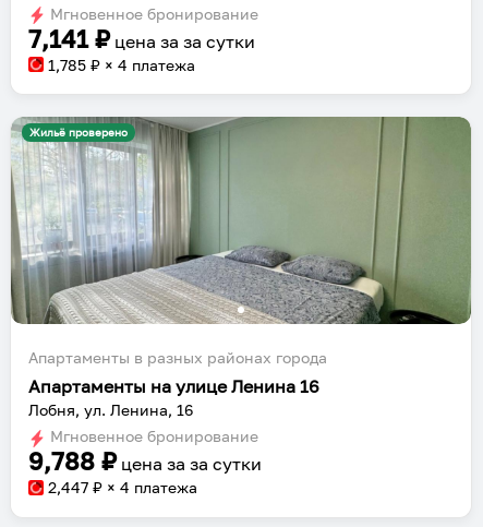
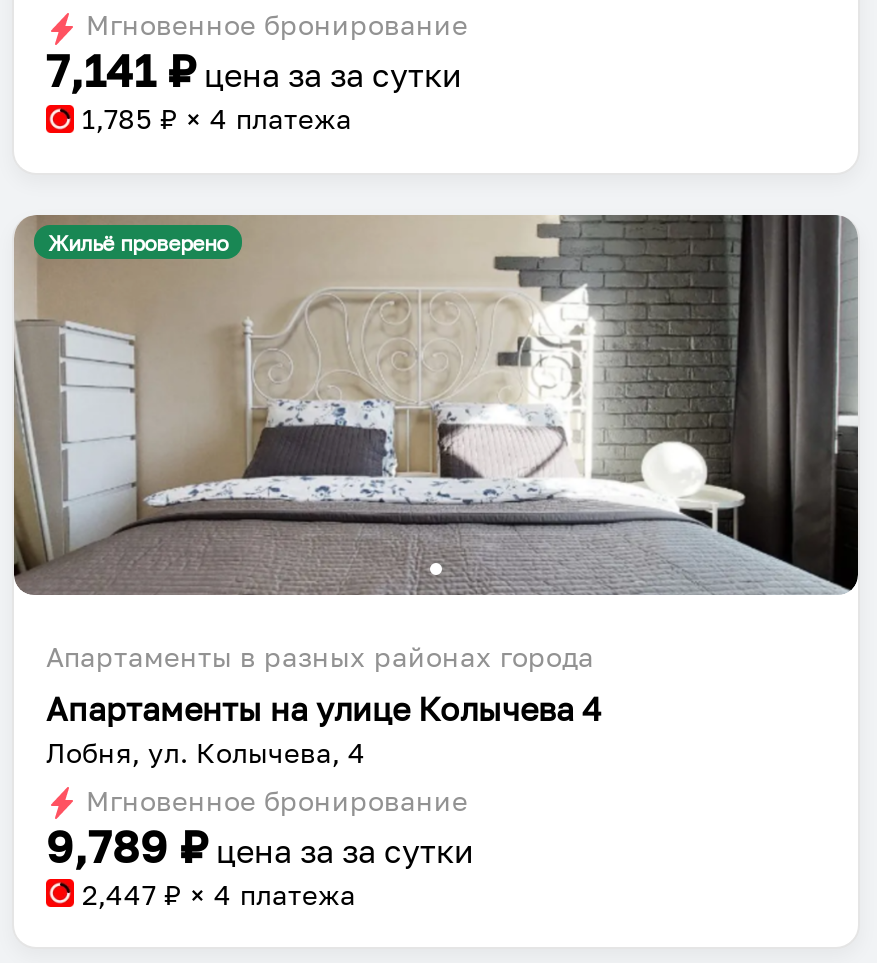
- [image]
+ [image]

- Апартаменты на улице Ленина 16
+ Апартаменты на улице Колычева 4

- Лобня, ул. Ленина, 16
+ Лобня, ул. Колычева, 4

- 9,788 ₽ цена за за сутки
+ 9,789 ₽ цена за за сутки
